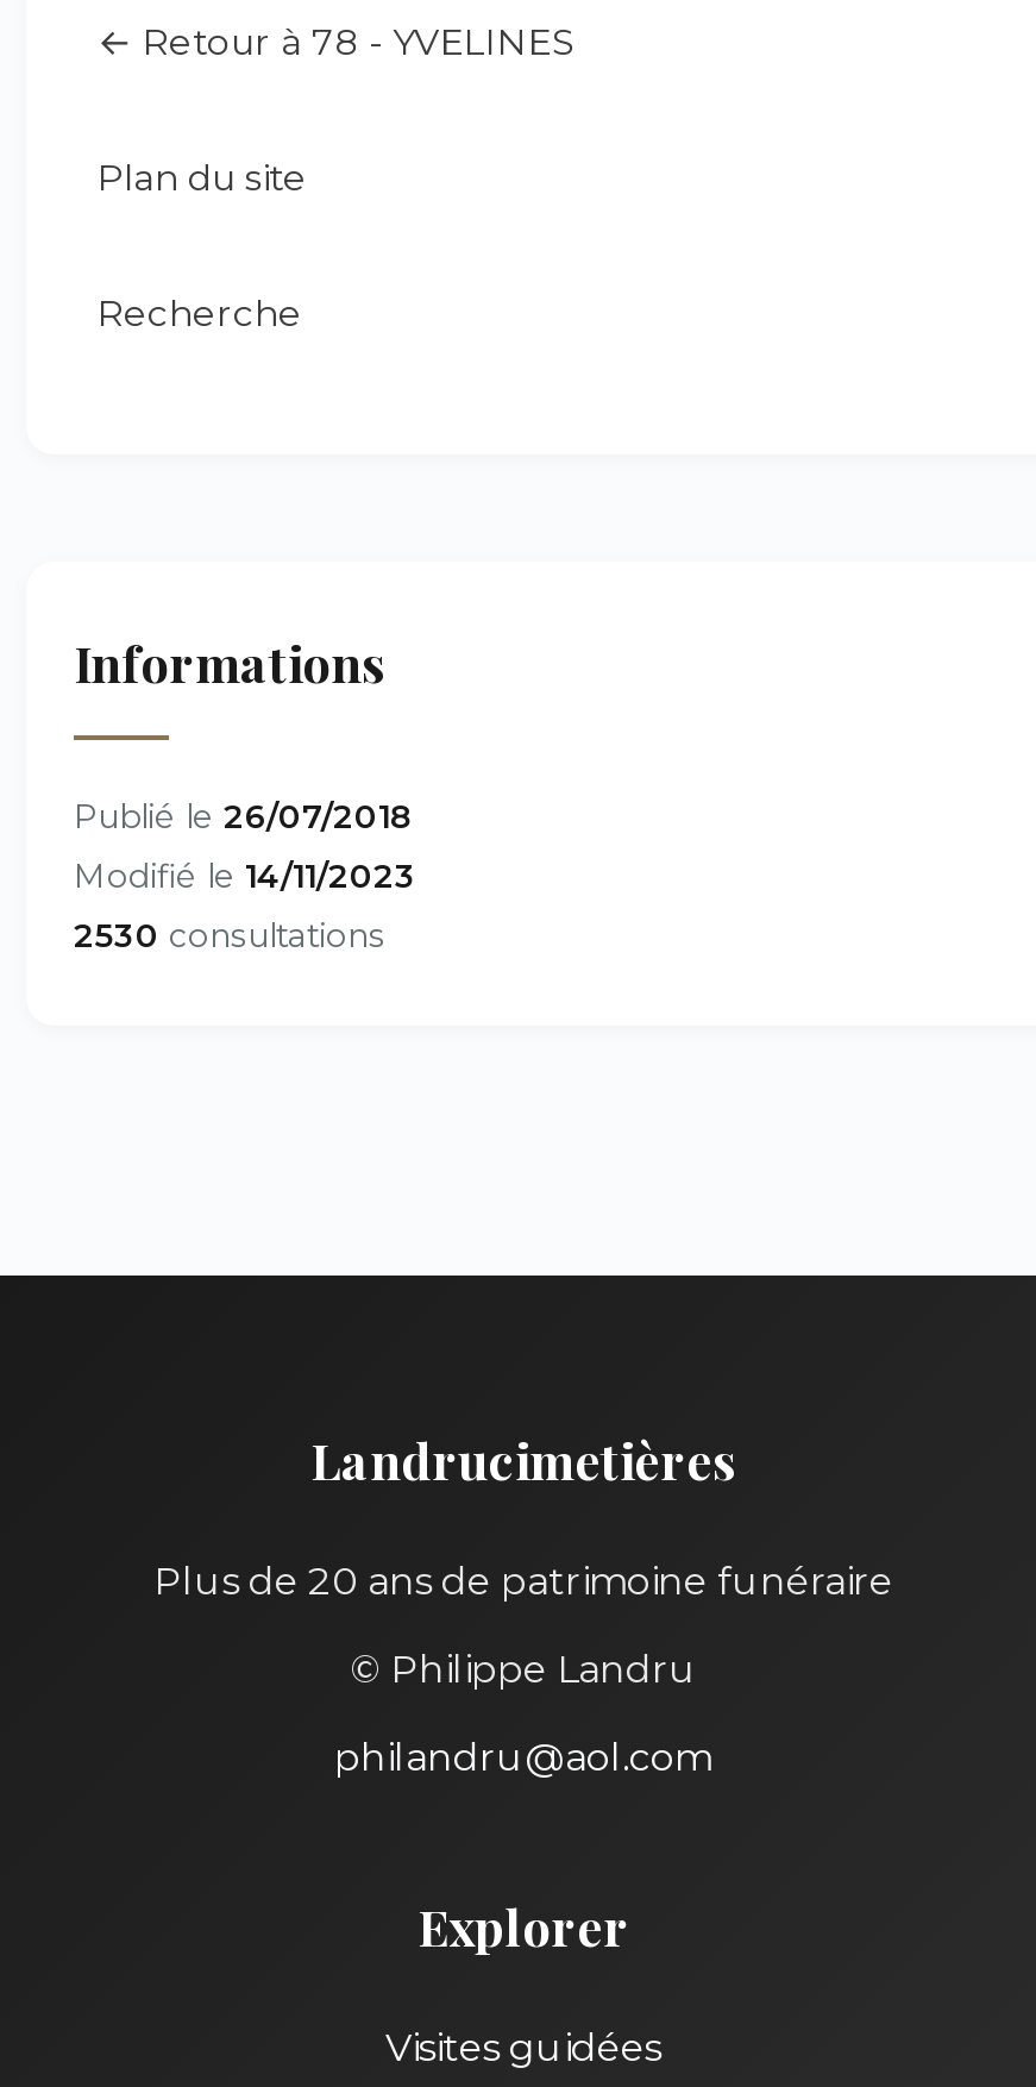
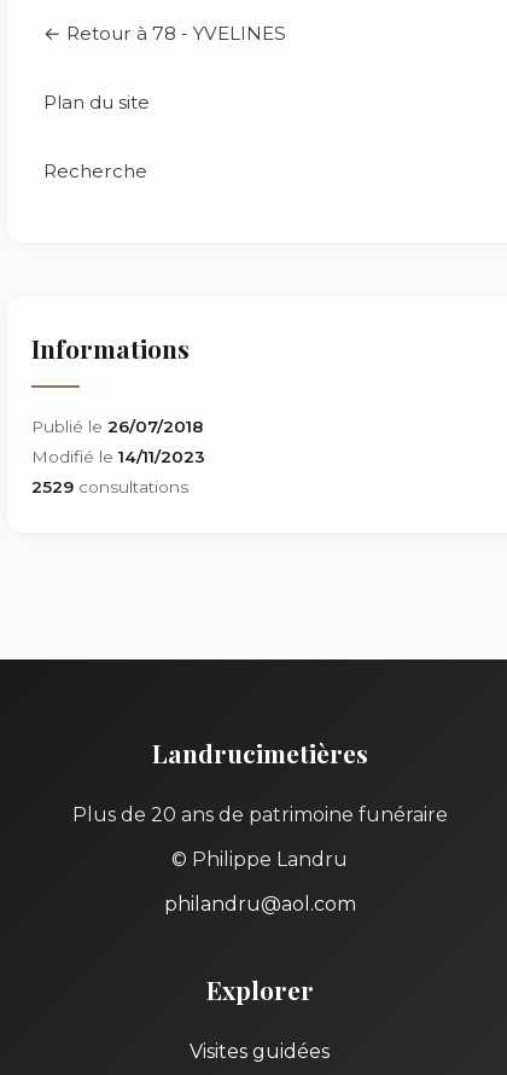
- 2530 consultations
+ 2529 consultations
